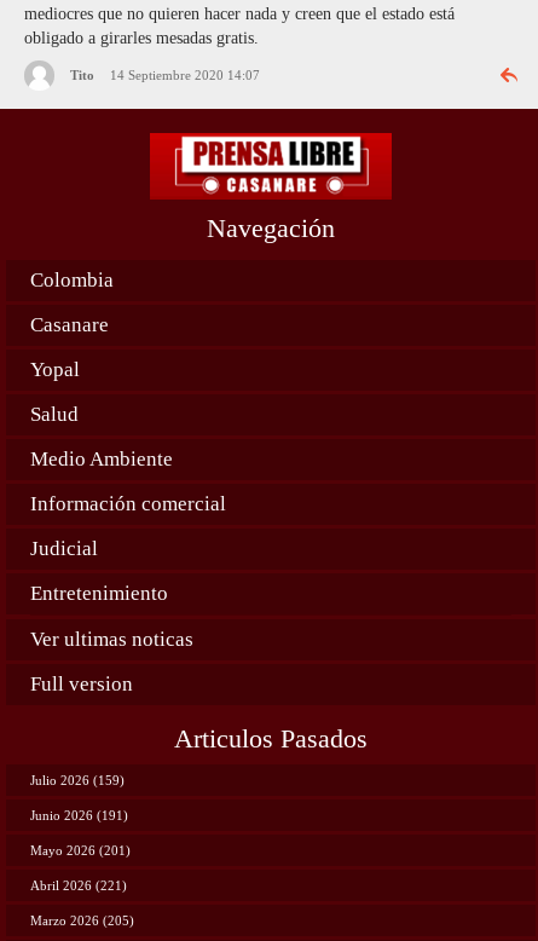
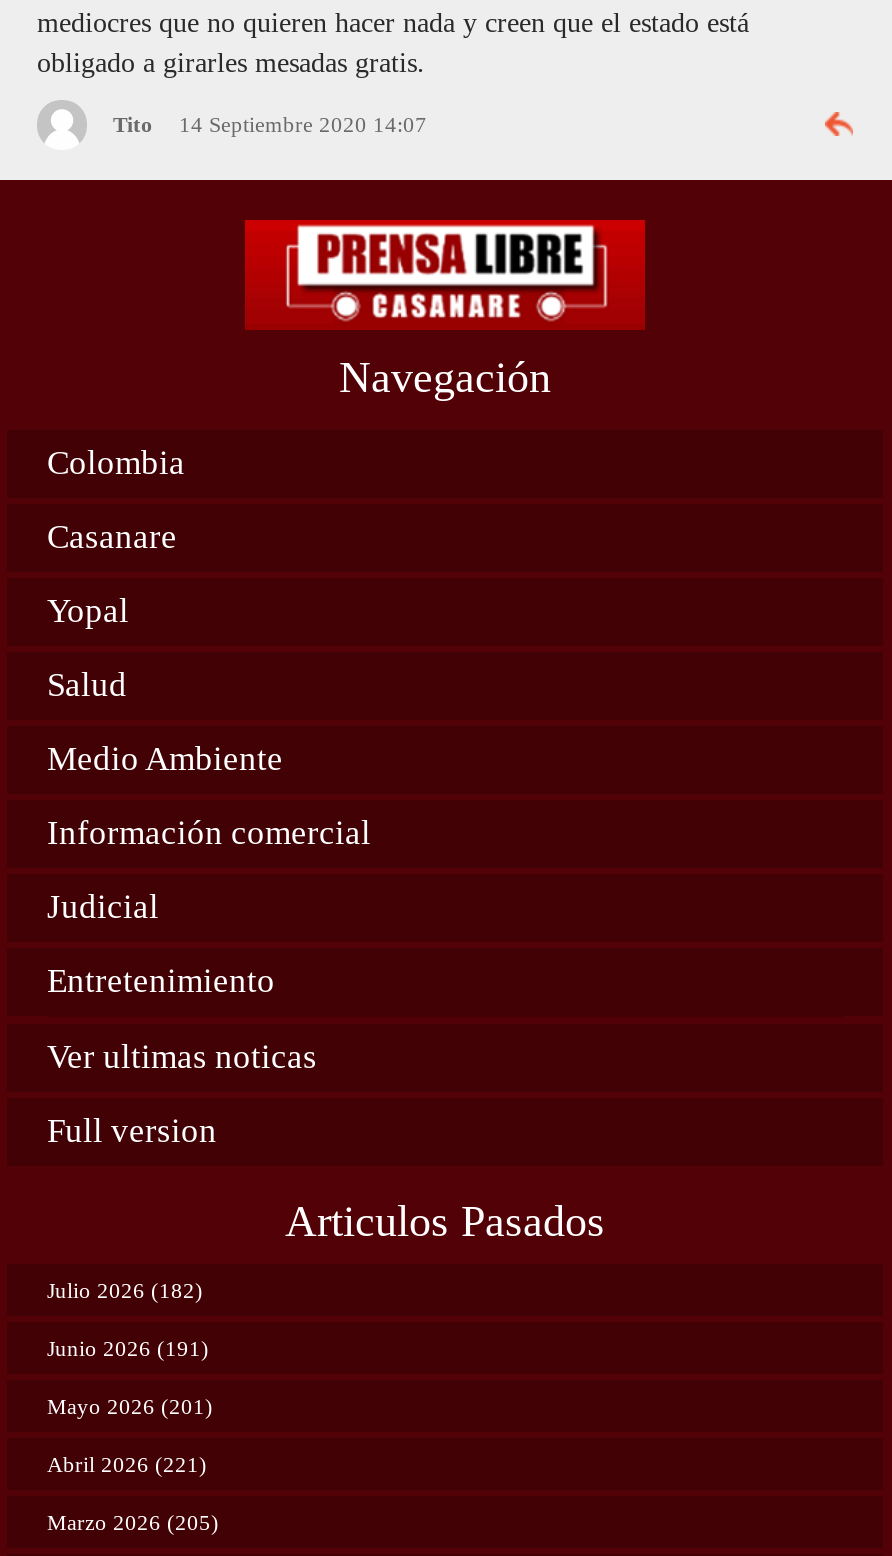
- Julio 2026 (159)
+ Julio 2026 (182)
